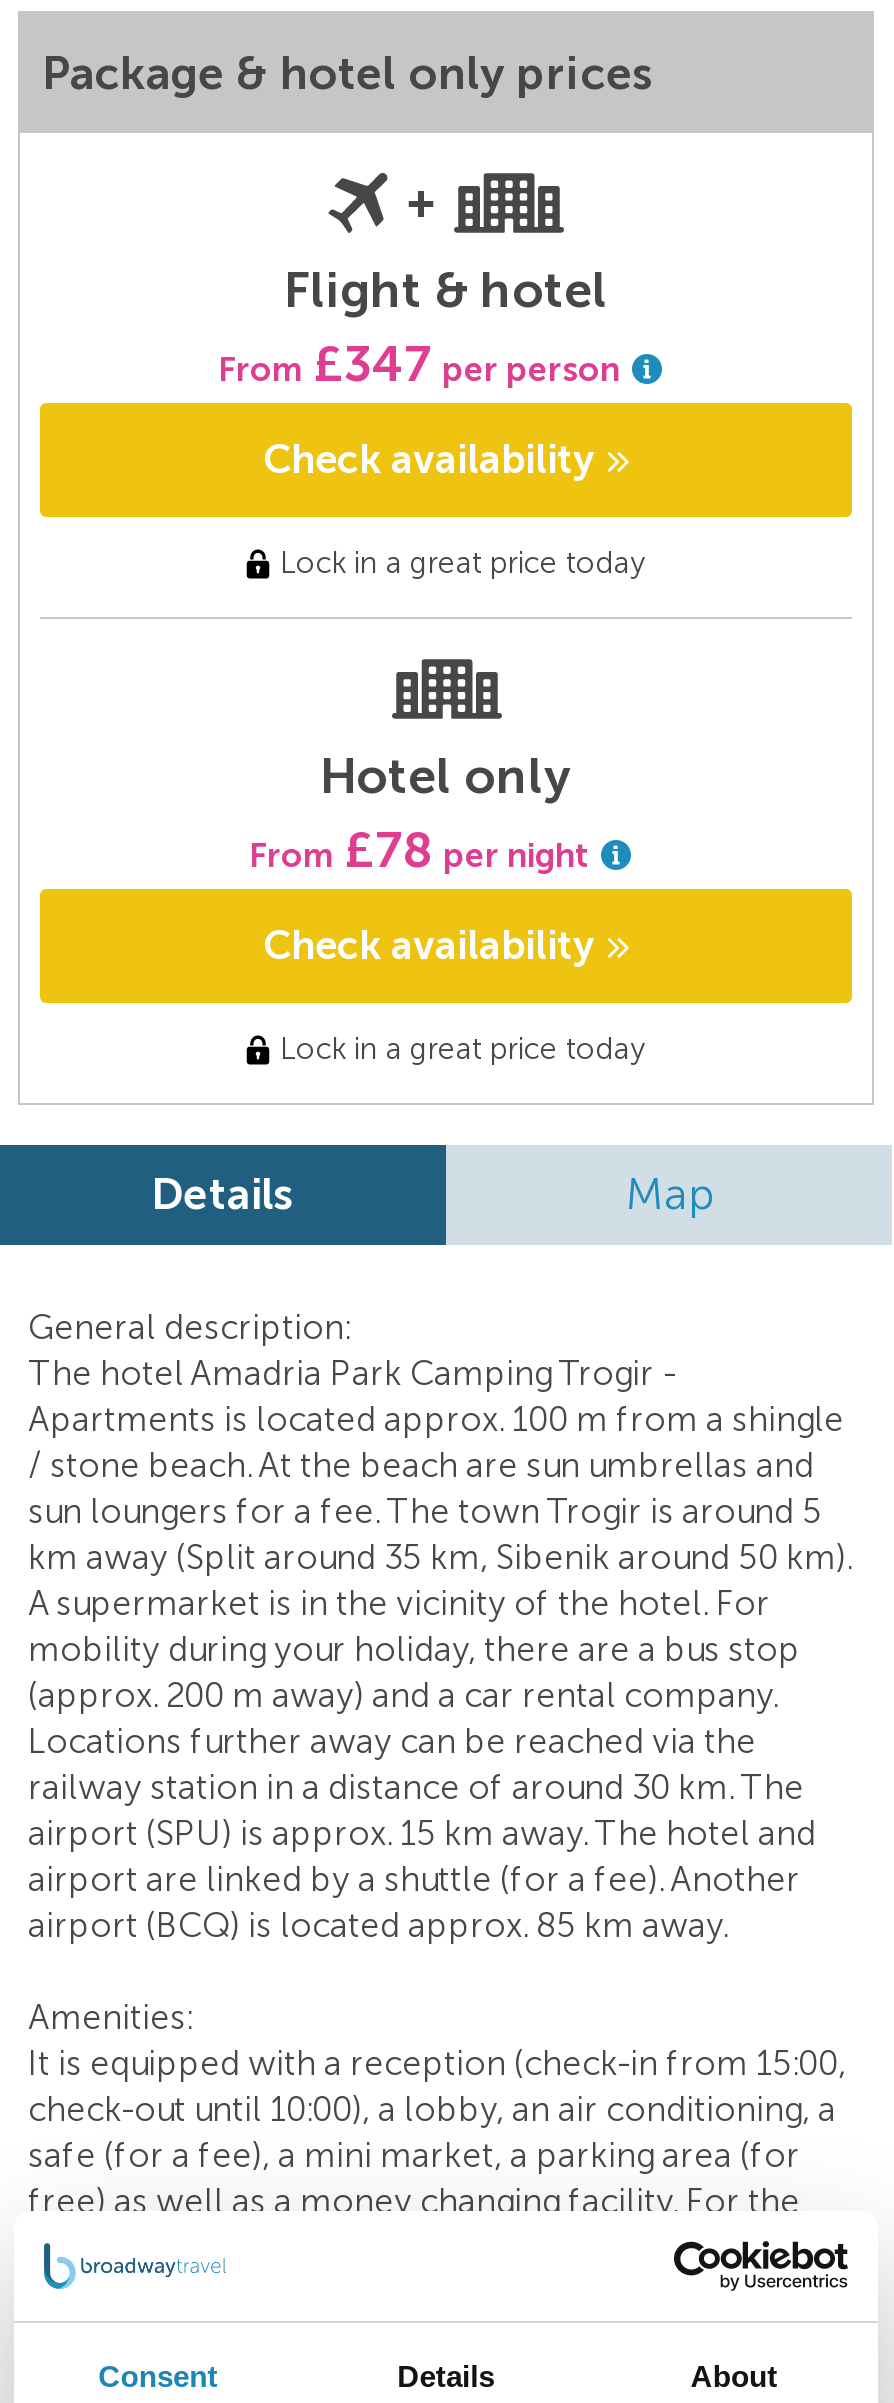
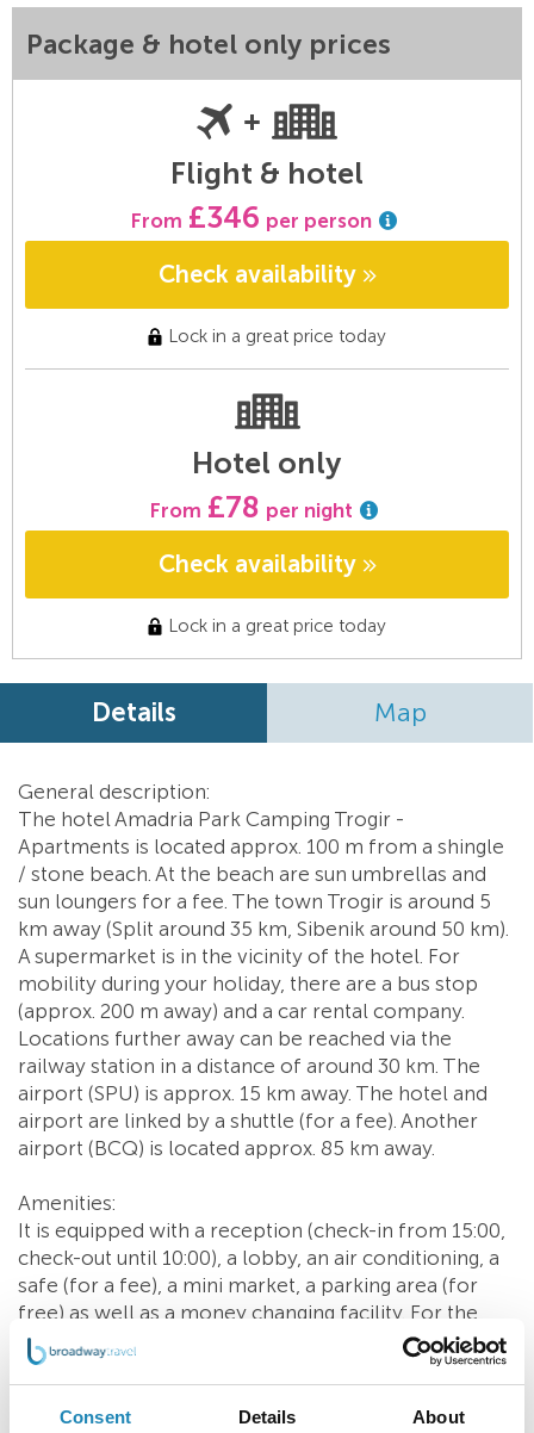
- From £347 per person
+ From £346 per person
